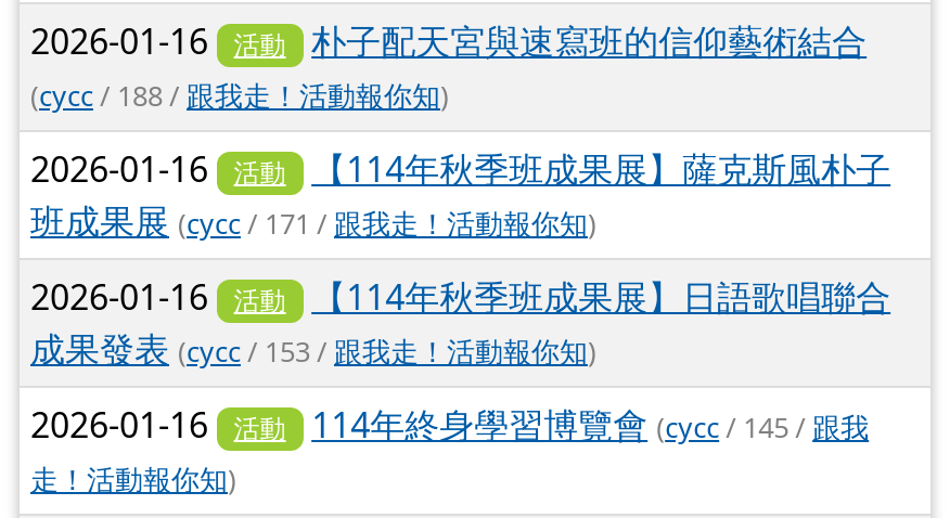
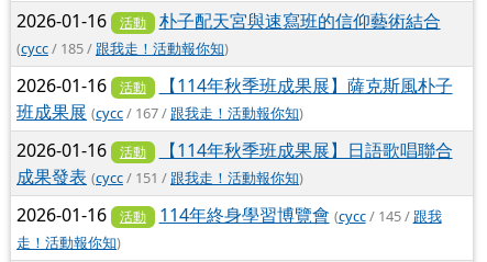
- (cycc / 188 /跟我走！活動報你知)
+ (cycc / 185 /跟我走！活動報你知)

- 班成果展 (cycc/ 171 /跟我走！活動報你知)
+ 班成果展 (cycc/ 167 /跟我走！活動報你知)

- 成果發表 (cycc/ 153 /跟我走！活動報你知)
+ 成果發表 (cycc/ 151 /跟我走！活動報你知)
